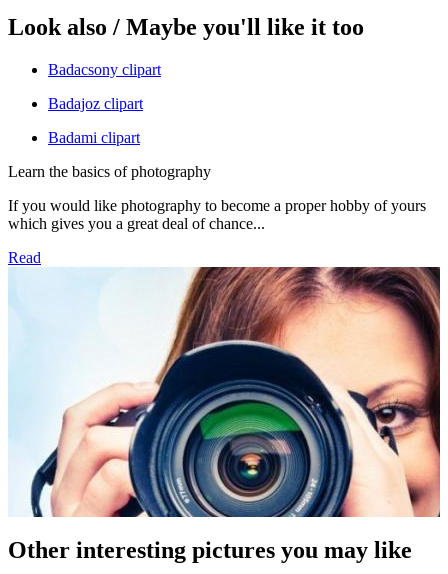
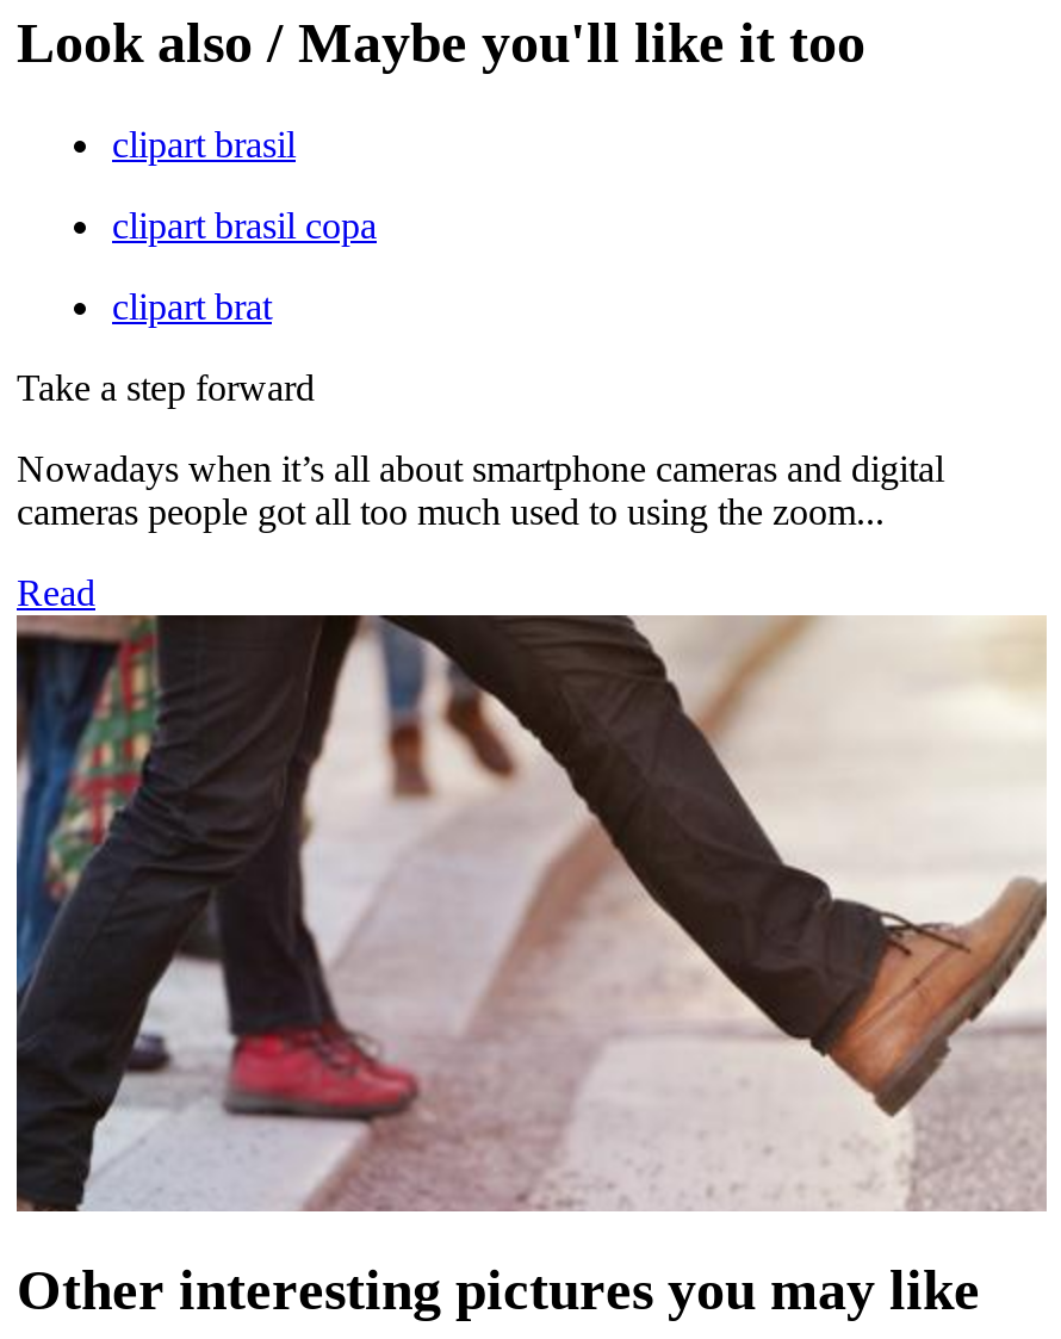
- Badacsony clipart
+ clipart brasil

- Badajoz clipart
+ clipart brasil copa

- Badami clipart
+ clipart brat

- Learn the basics of photography
+ Take a step forward

- If you would like photography to become a proper hobby of yours
- which gives you a great deal of chance...
+ Nowadays when it’s all about smartphone cameras and digital
+ cameras people got all too much used to using the zoom...

- [image]
+ [image]
